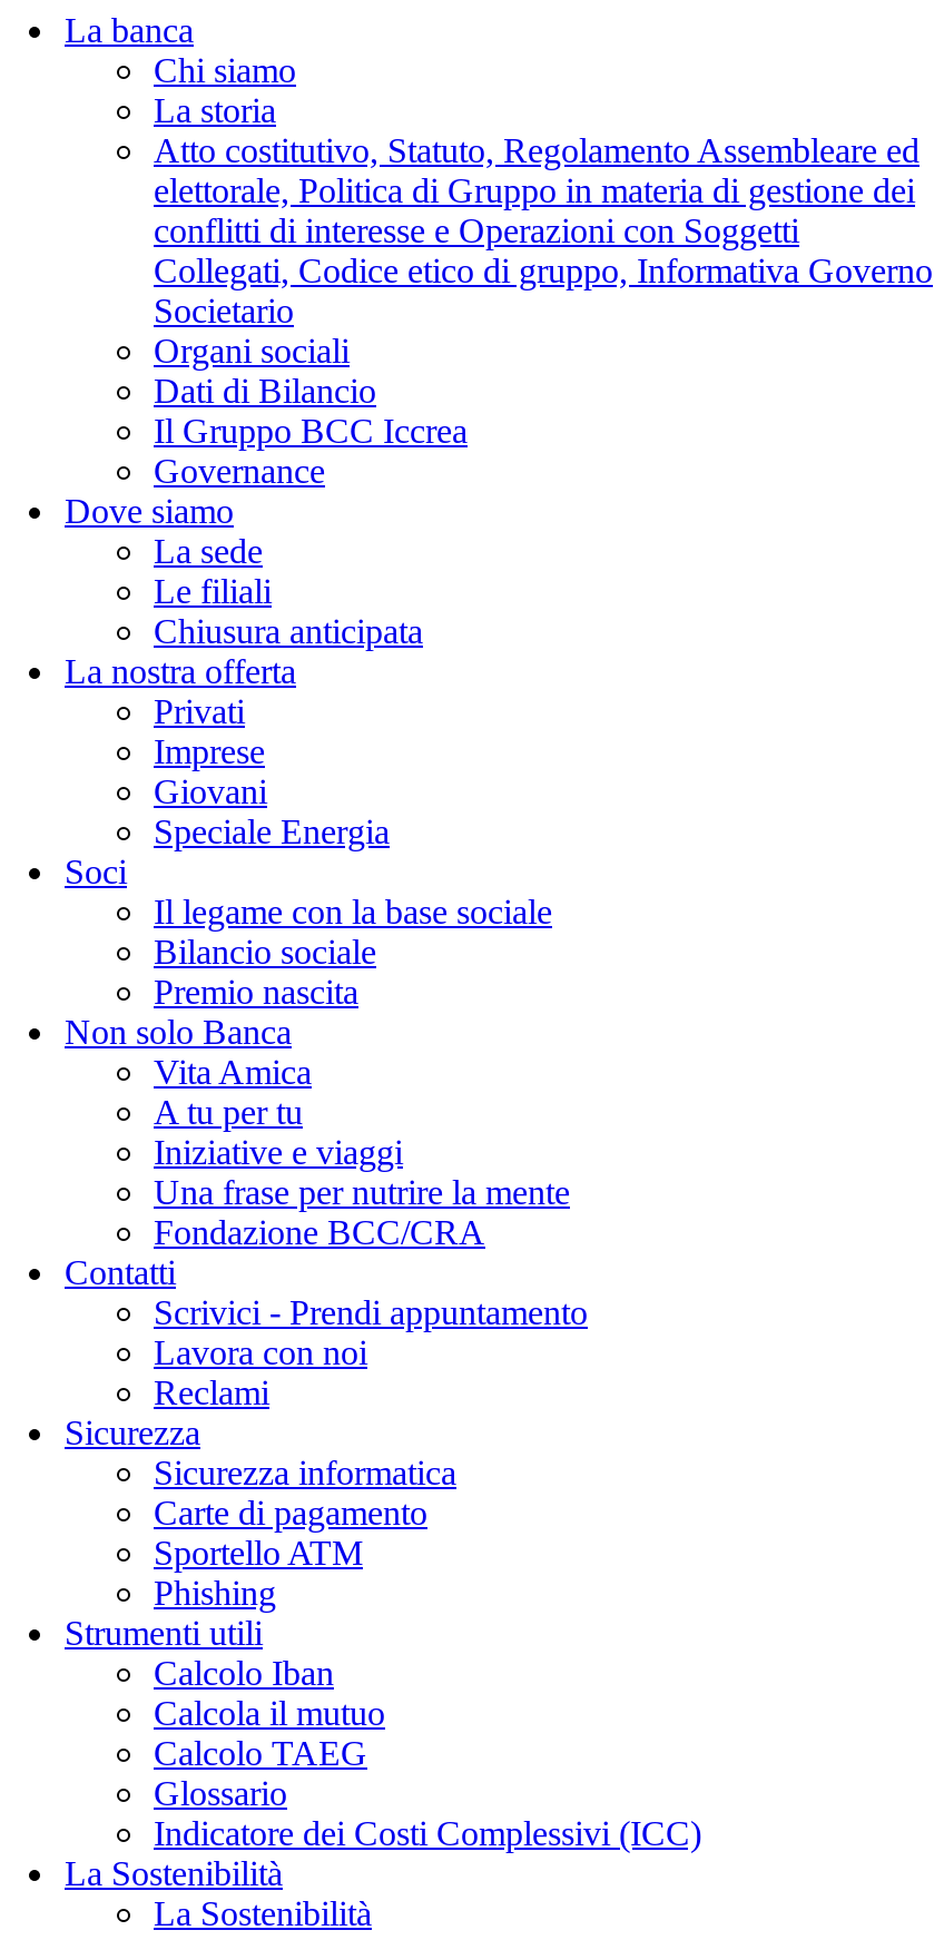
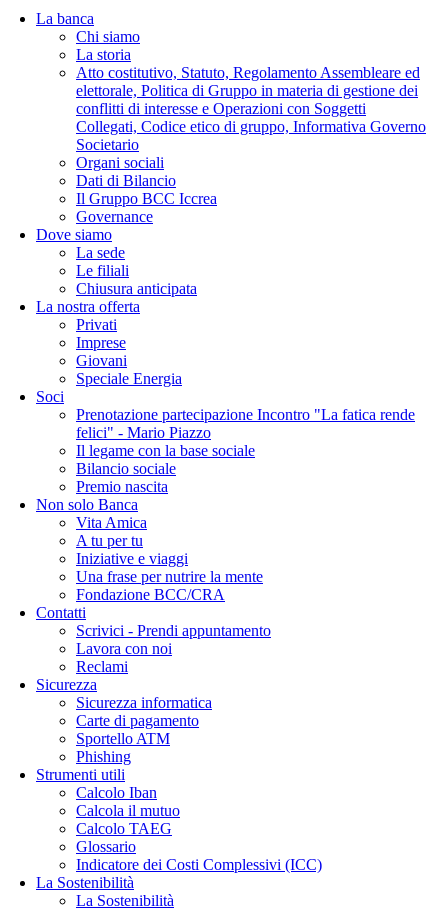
+ Prenotazione partecipazione Incontro "La fatica rende
+ felici" - Mario Piazzo
